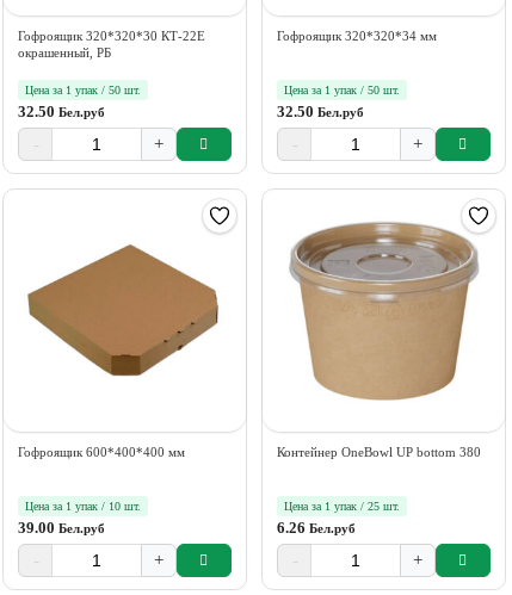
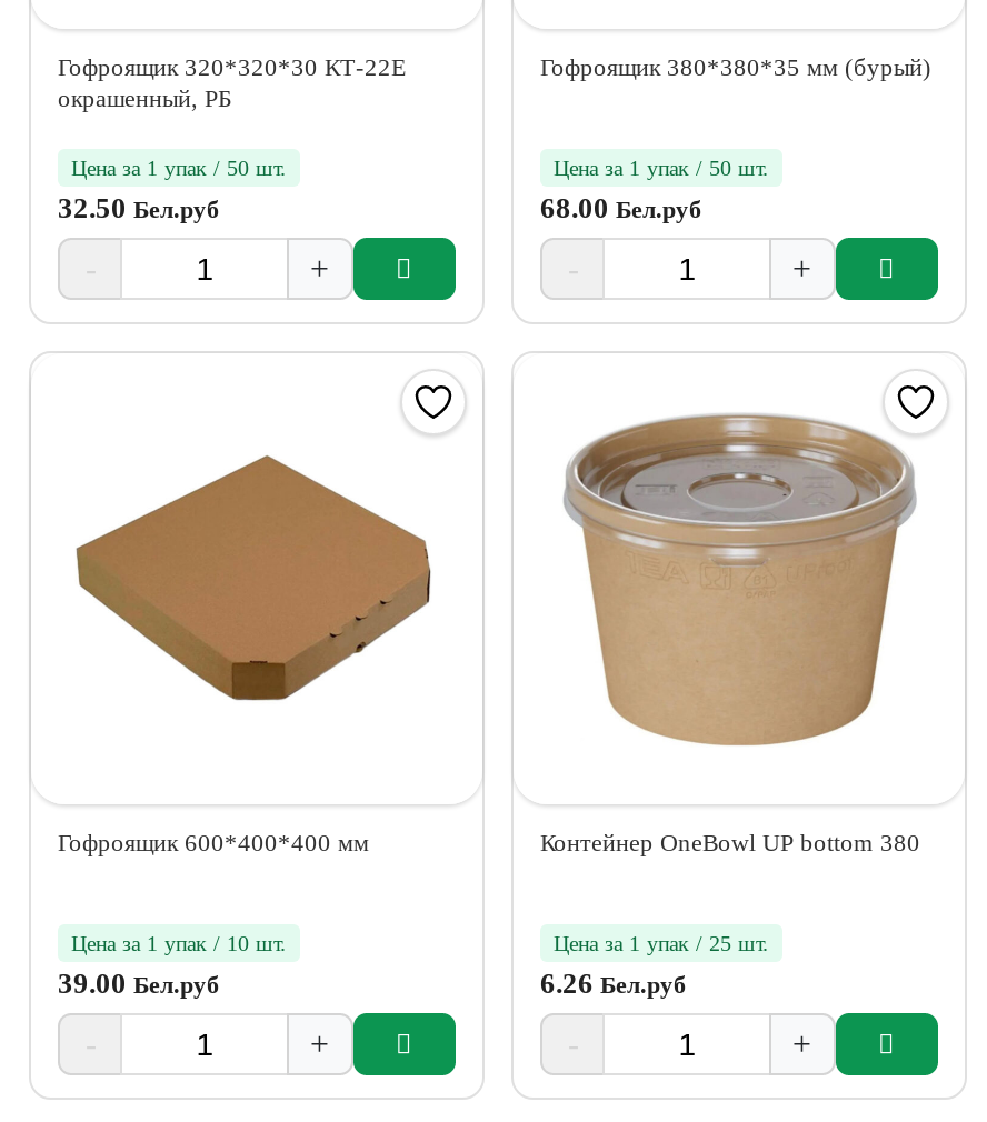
- Гофроящик 320*320*34 мм
+ Гофроящик 380*380*35 мм (бурый)

- 32.50 Бел.руб
+ 68.00 Бел.руб
